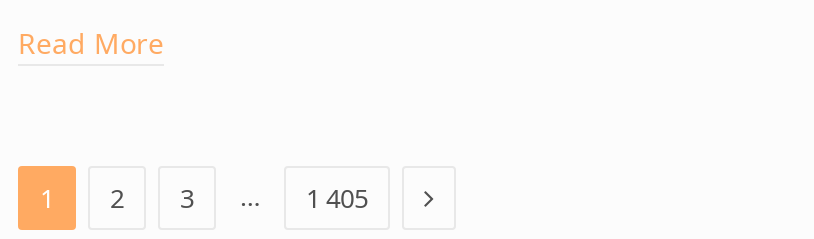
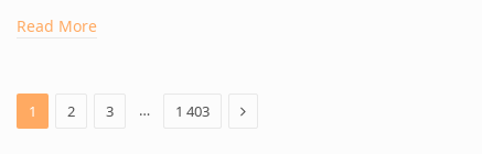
- 1 405
+ 1 403
